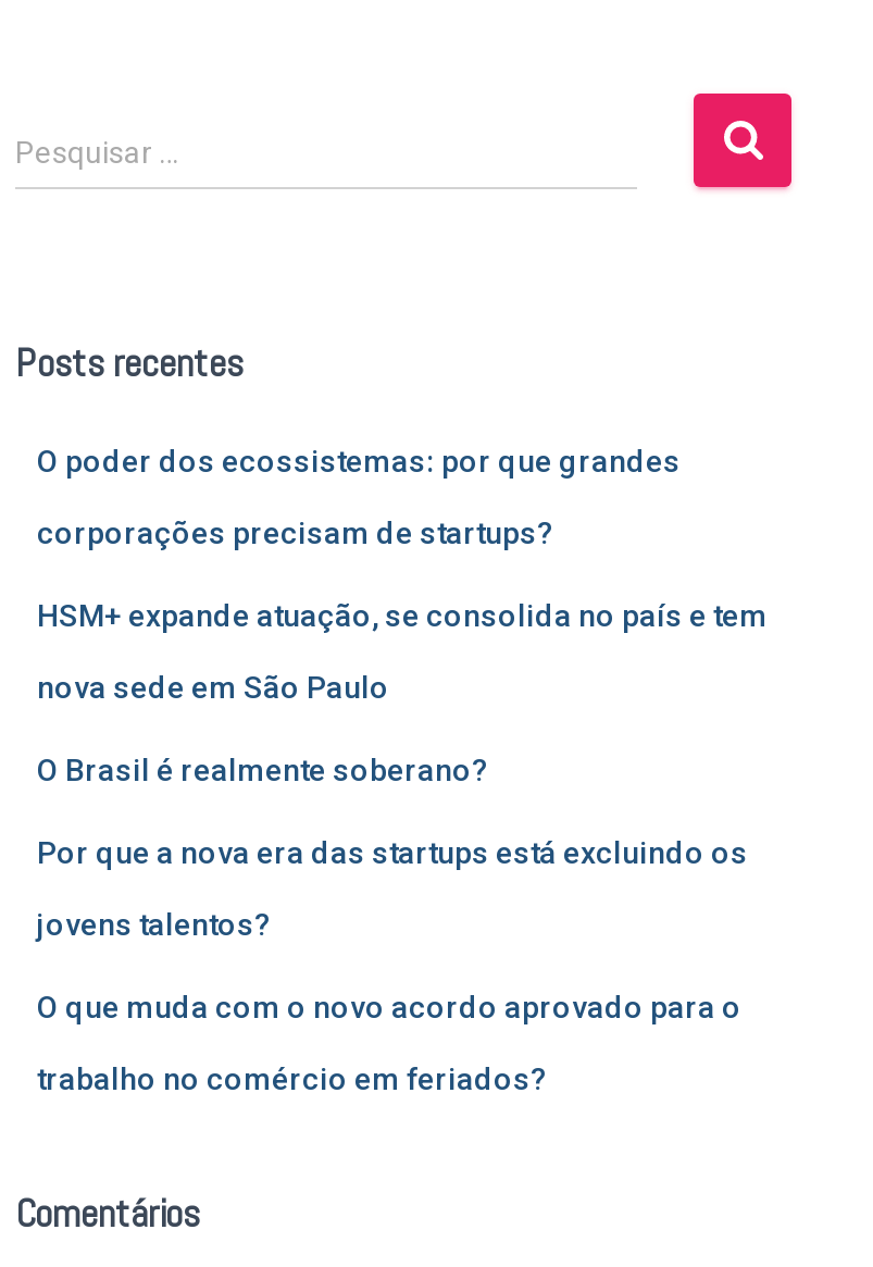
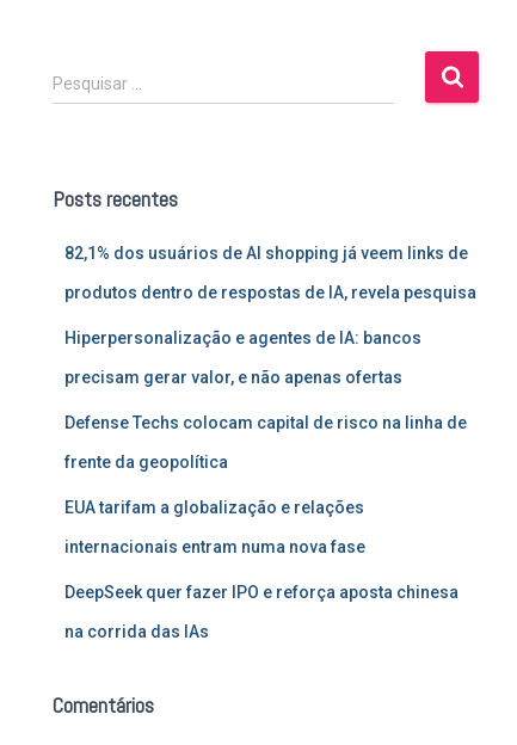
- O poder dos ecossistemas: por que grandes
- corporações precisam de startups?
- HSM+ expande atuação, se consolida no país e tem
- nova sede em São Paulo
- O Brasil é realmente soberano?
- Por que a nova era das startups está excluindo os
- jovens talentos?
- O que muda com o novo acordo aprovado para o
- trabalho no comércio em feriados?
+ 82,1% dos usuários de AI shopping já veem links de
+ produtos dentro de respostas de IA, revela pesquisa
+ Hiperpersonalização e agentes de IA: bancos
+ precisam gerar valor, e não apenas ofertas
+ Defense Techs colocam capital de risco na linha de
+ frente da geopolítica
+ EUA tarifam a globalização e relações
+ internacionais entram numa nova fase
+ DeepSeek quer fazer IPO e reforça aposta chinesa
+ na corrida das IAs
